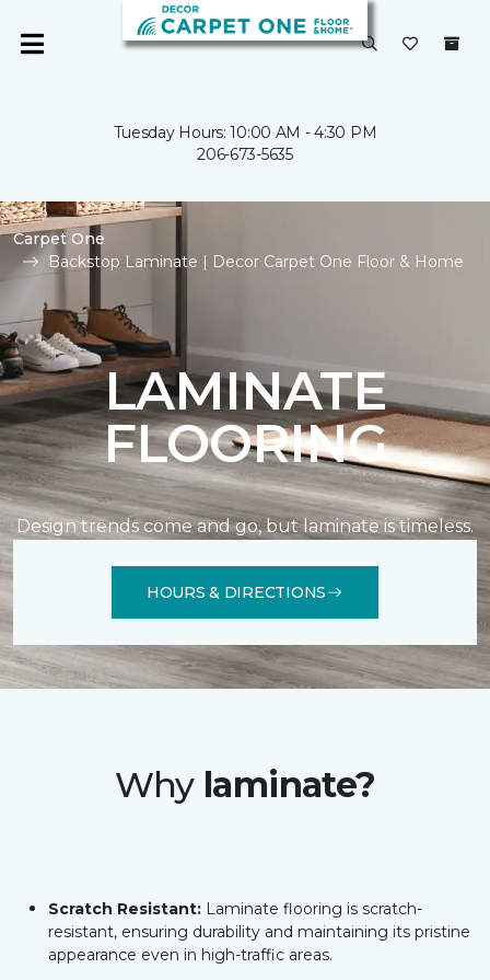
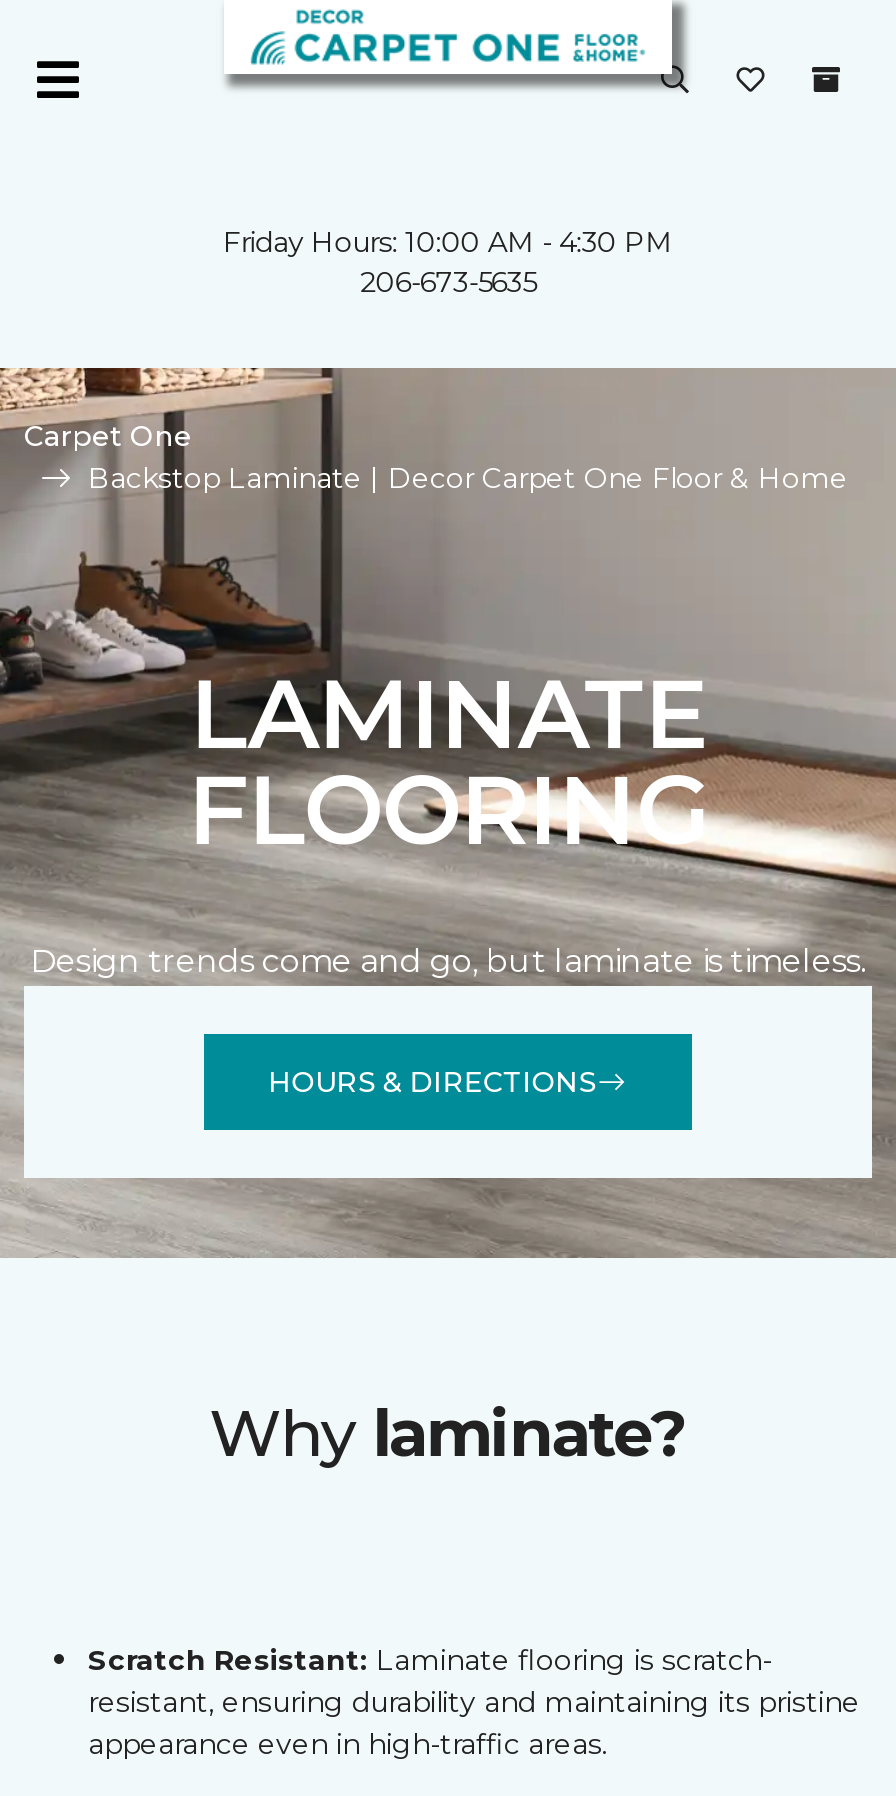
- Tuesday Hours: 10:00 AM - 4:30 PM
+ Friday Hours: 10:00 AM - 4:30 PM
